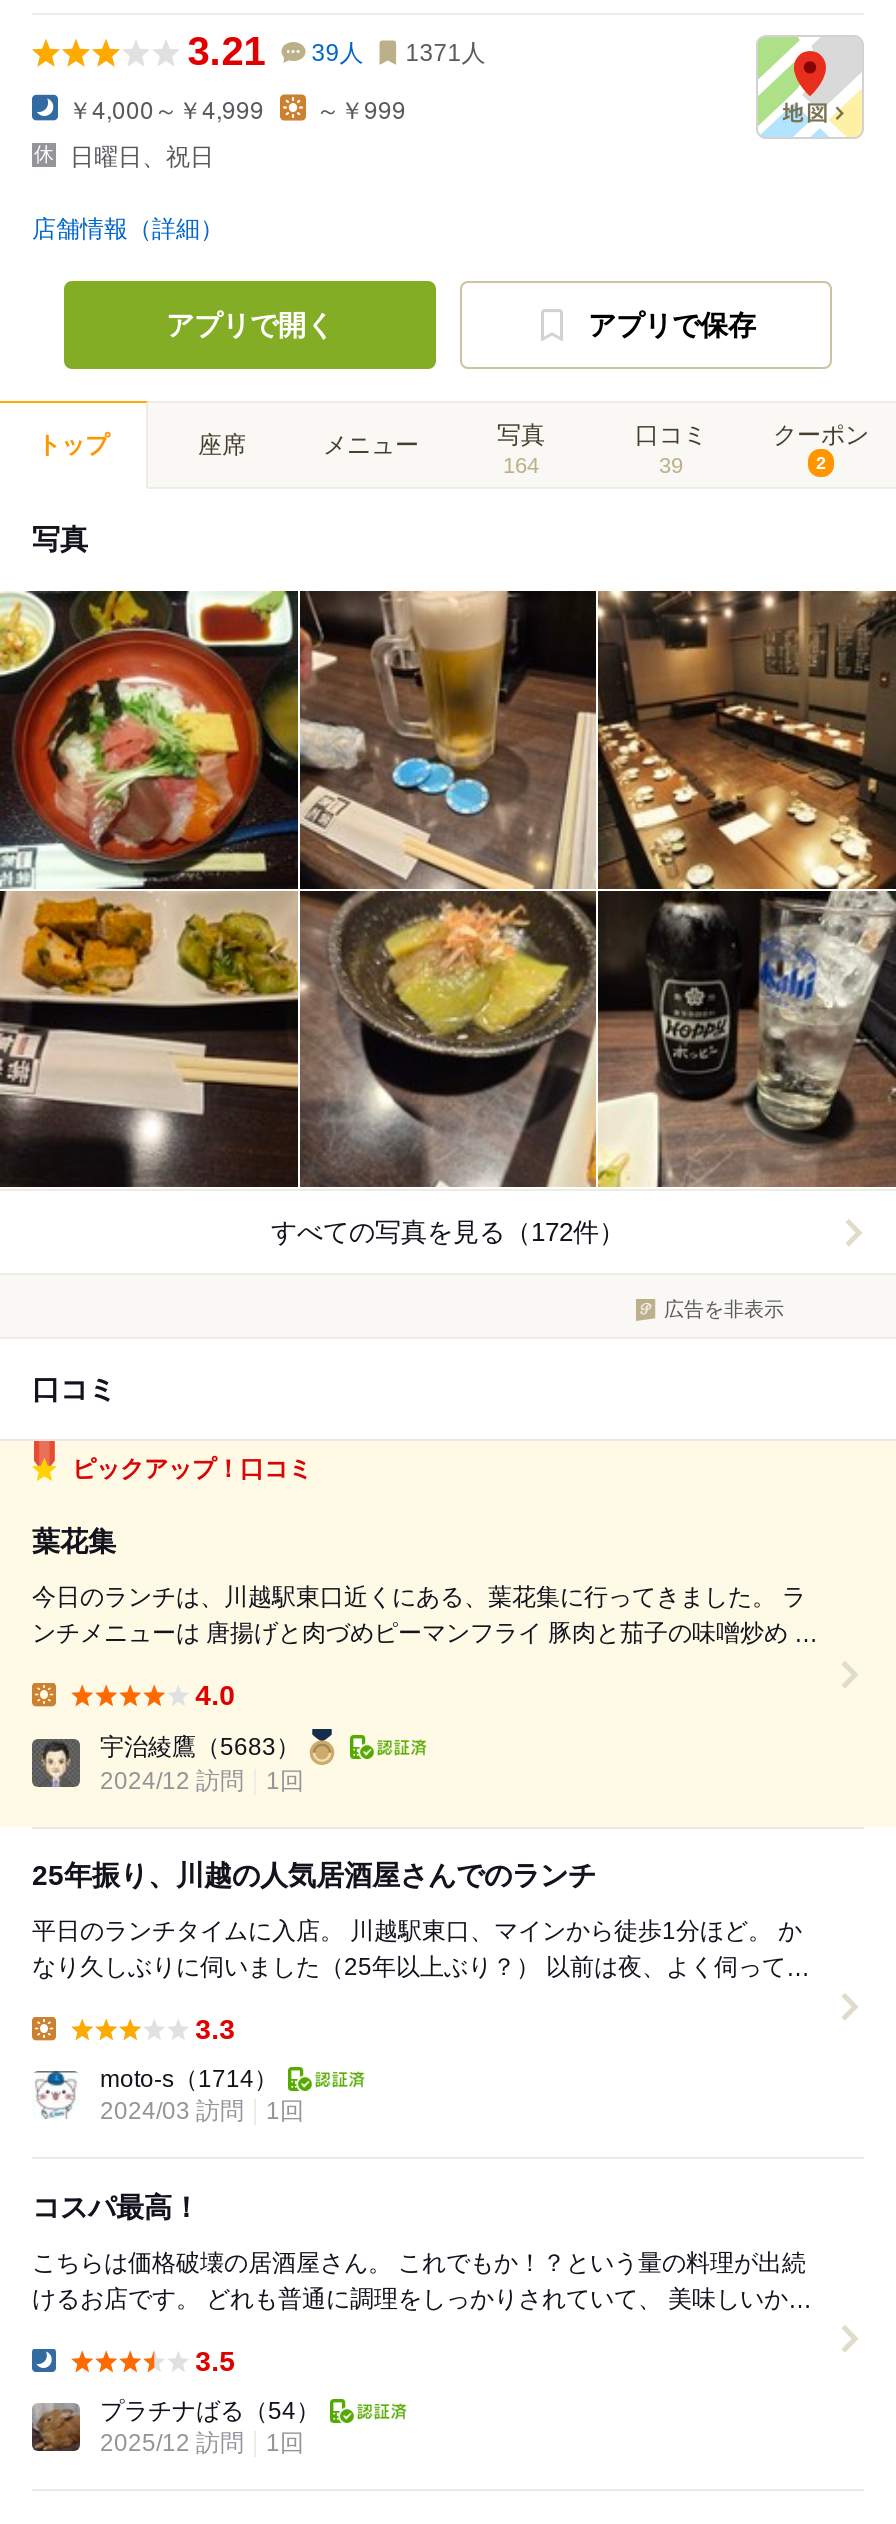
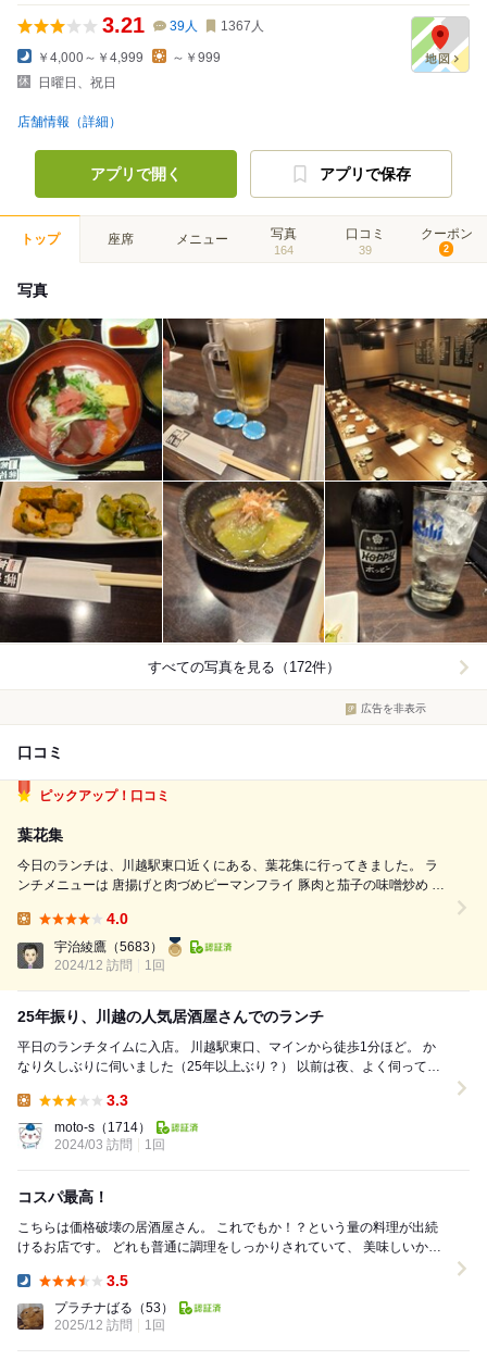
- 3.21 39人 1371人
+ 3.21 39人 1367人

- プラチナばる（54）
+ プラチナばる（53）
